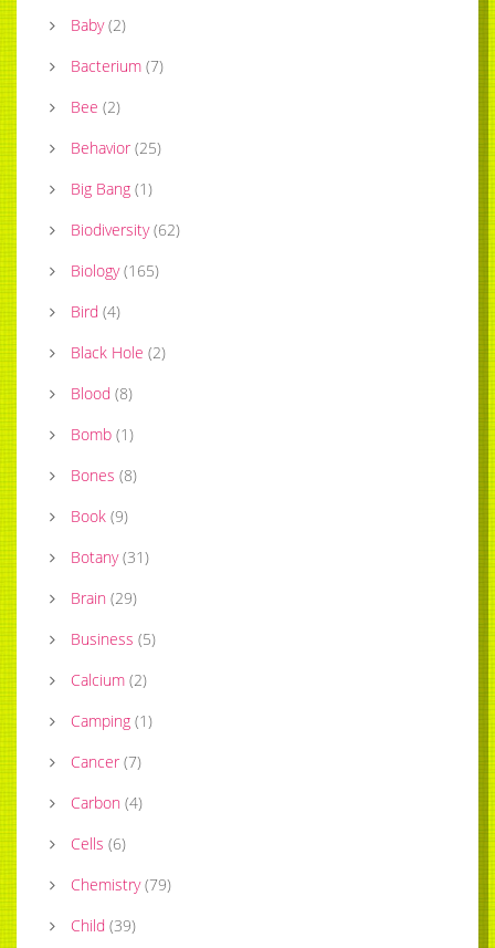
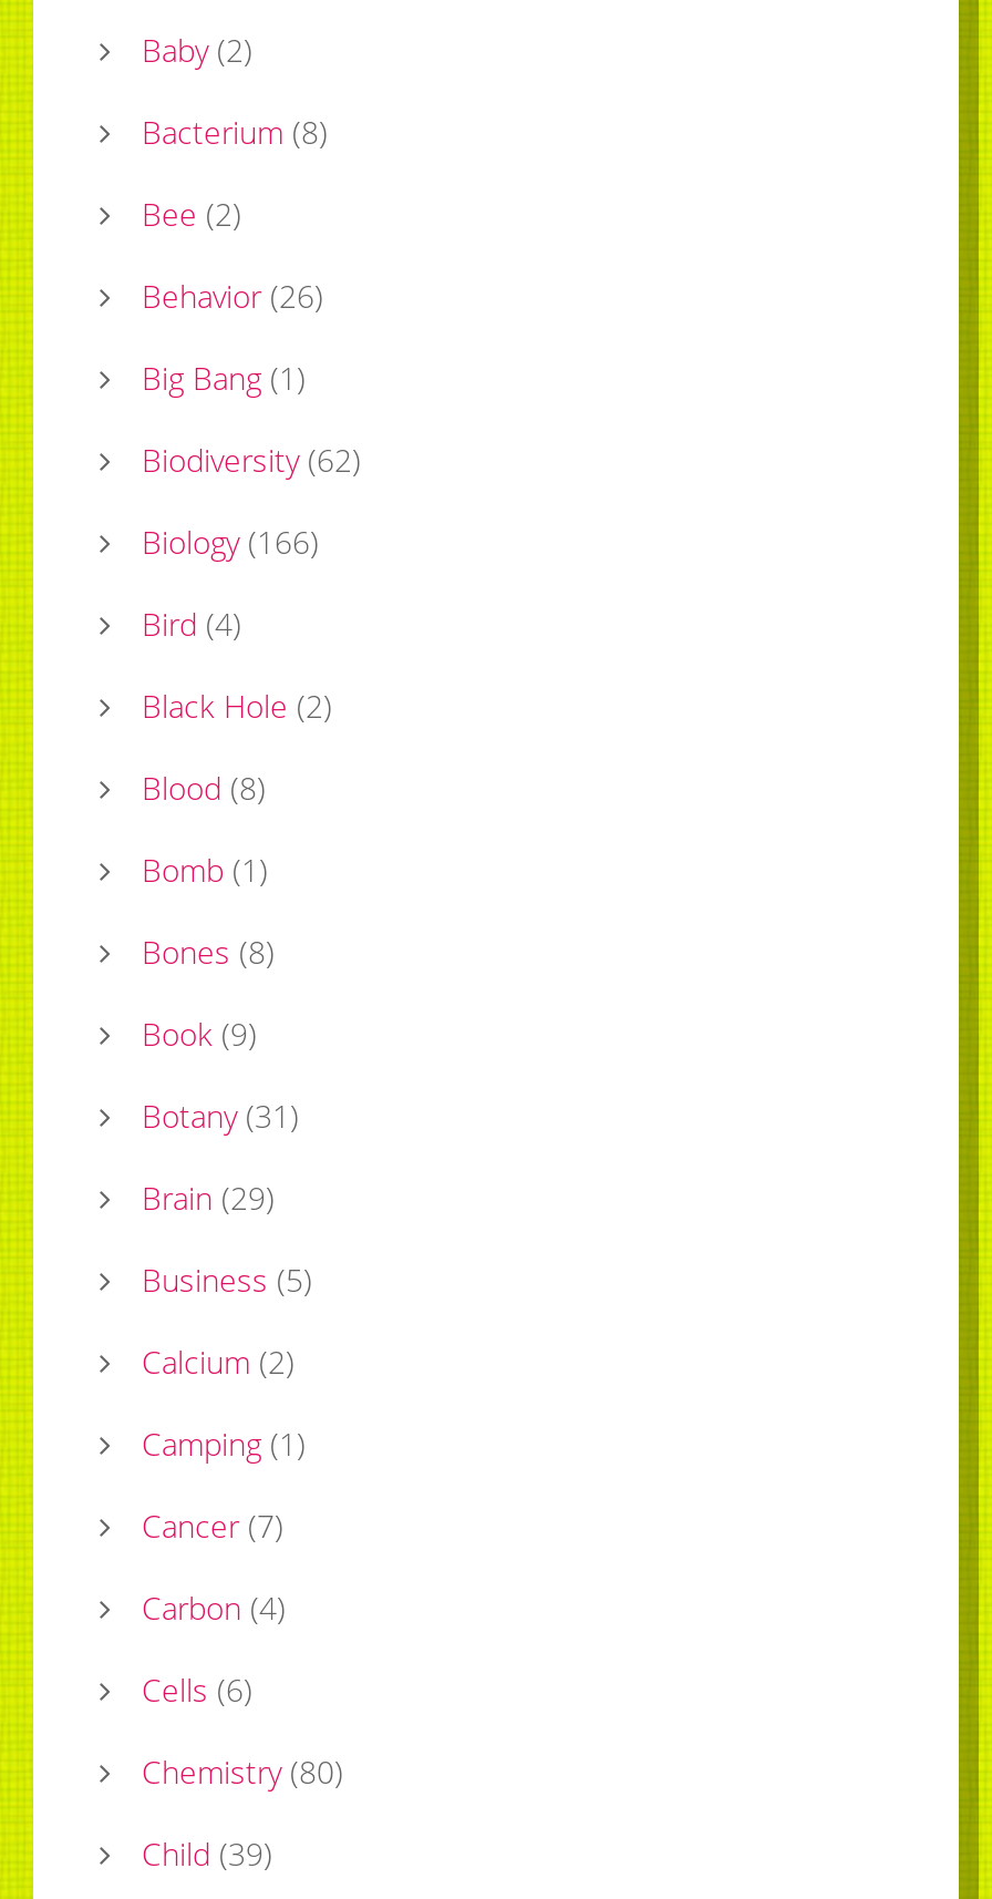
- Bacterium (7)
+ Bacterium (8)

- Behavior (25)
+ Behavior (26)

- Biology (165)
+ Biology (166)

- Chemistry (79)
+ Chemistry (80)
